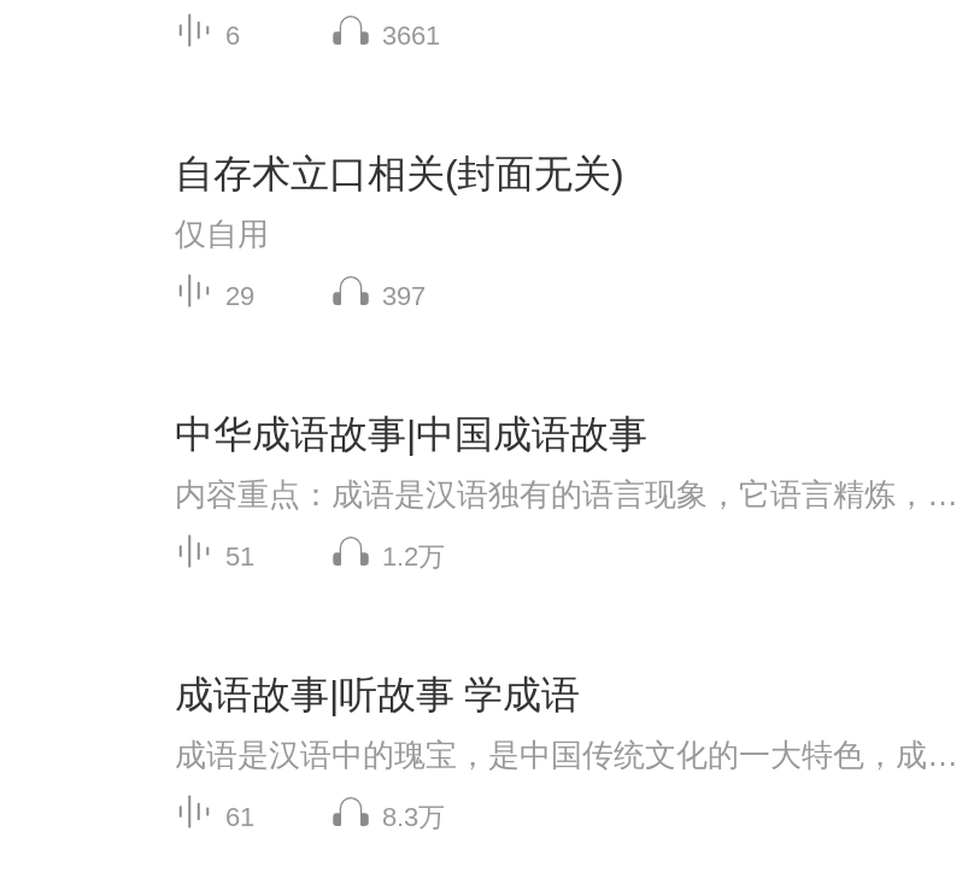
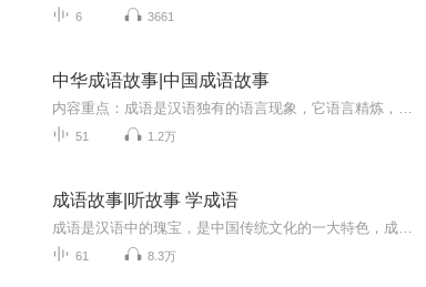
- 自存术立口相关(封面无关)
- 仅自用
- 29
- 397
